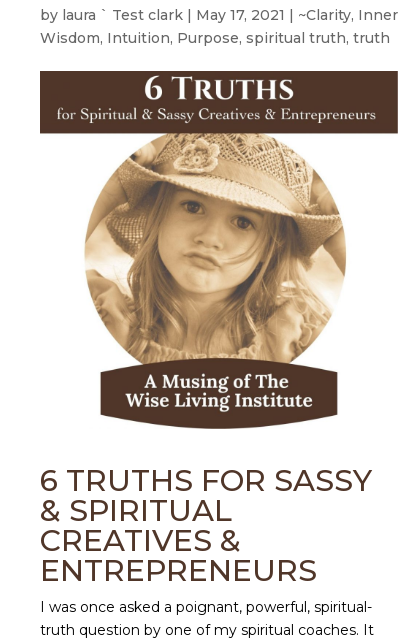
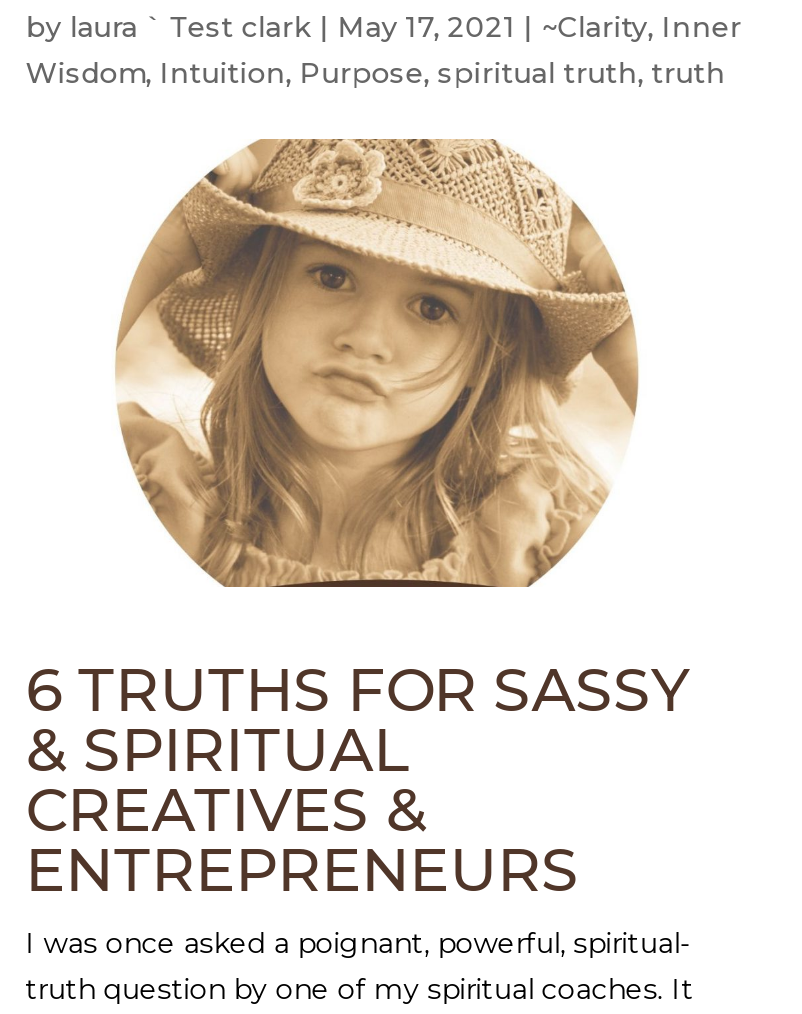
- [image]
+ [image]
